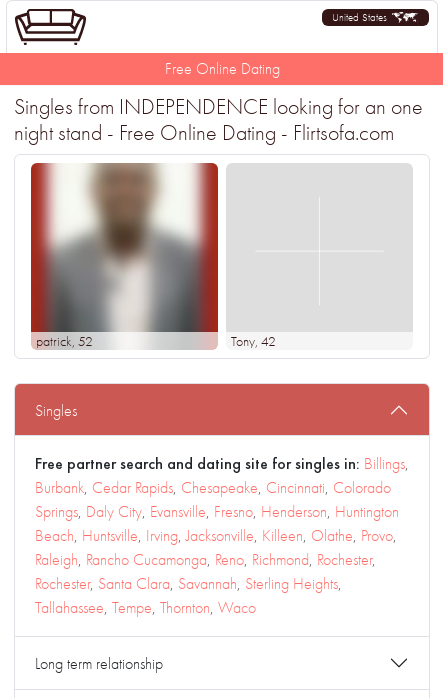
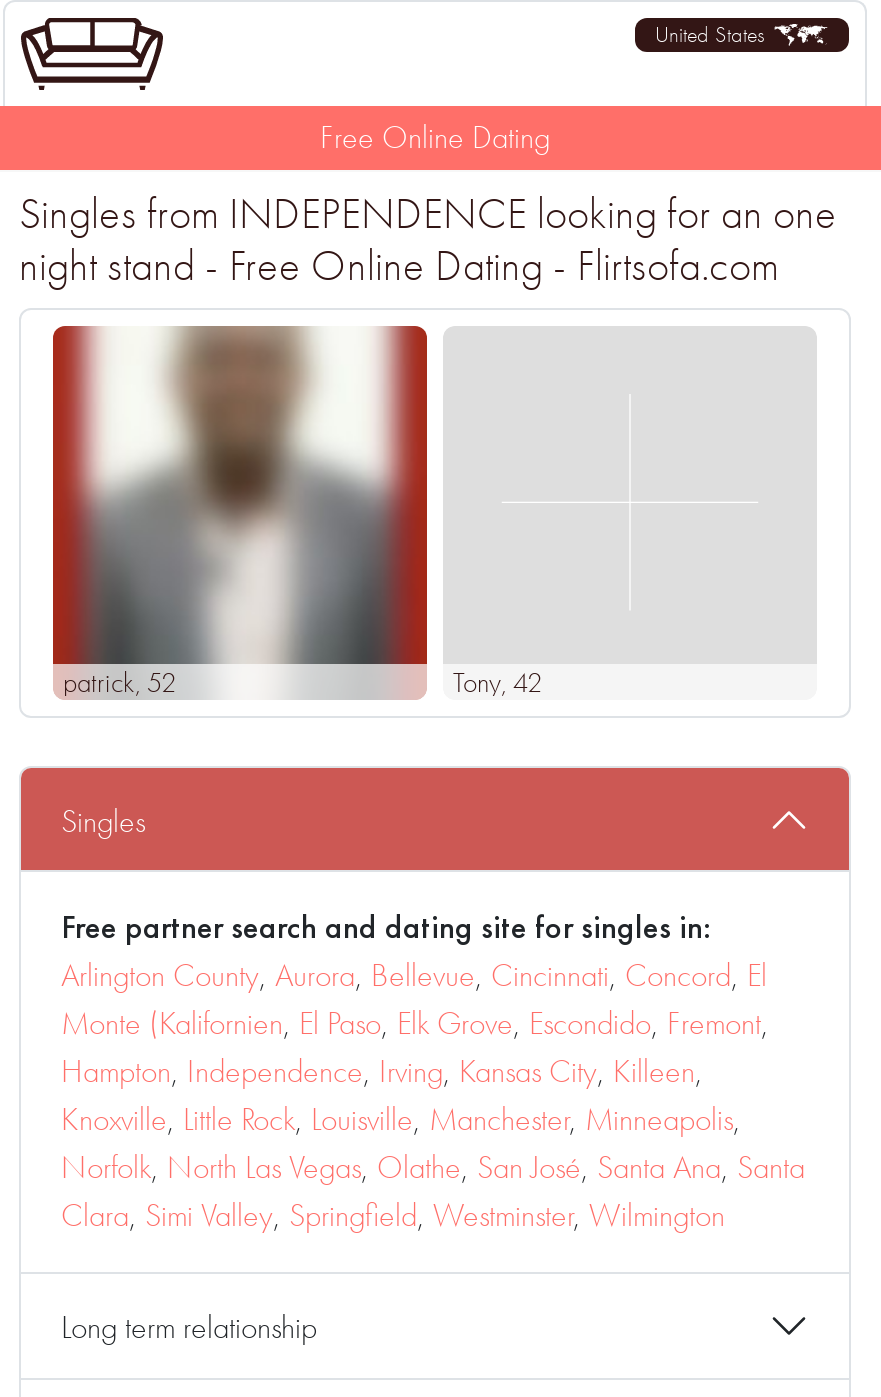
- Free partner search and dating site for singles in: Billings,
- Burbank, Cedar Rapids, Chesapeake, Cincinnati, Colorado
- Springs, Daly City, Evansville, Fresno, Henderson, Huntington
- Beach, Huntsville, Irving, Jacksonville, Killeen, Olathe, Provo,
- Raleigh, Rancho Cucamonga, Reno, Richmond, Rochester,
- Rochester, Santa Clara, Savannah, Sterling Heights,
- Tallahassee, Tempe, Thornton, Waco
+ Free partner search and dating site for singles in:
+ Arlington County, Aurora, Bellevue, Cincinnati, Concord, El
+ Monte (Kalifornien, El Paso, Elk Grove, Escondido, Fremont,
+ Hampton, Independence, Irving, Kansas City, Killeen,
+ Knoxville, Little Rock, Louisville, Manchester, Minneapolis,
+ Norfolk, North Las Vegas, Olathe, San José, Santa Ana, Santa
+ Clara, Simi Valley, Springfield, Westminster, Wilmington
